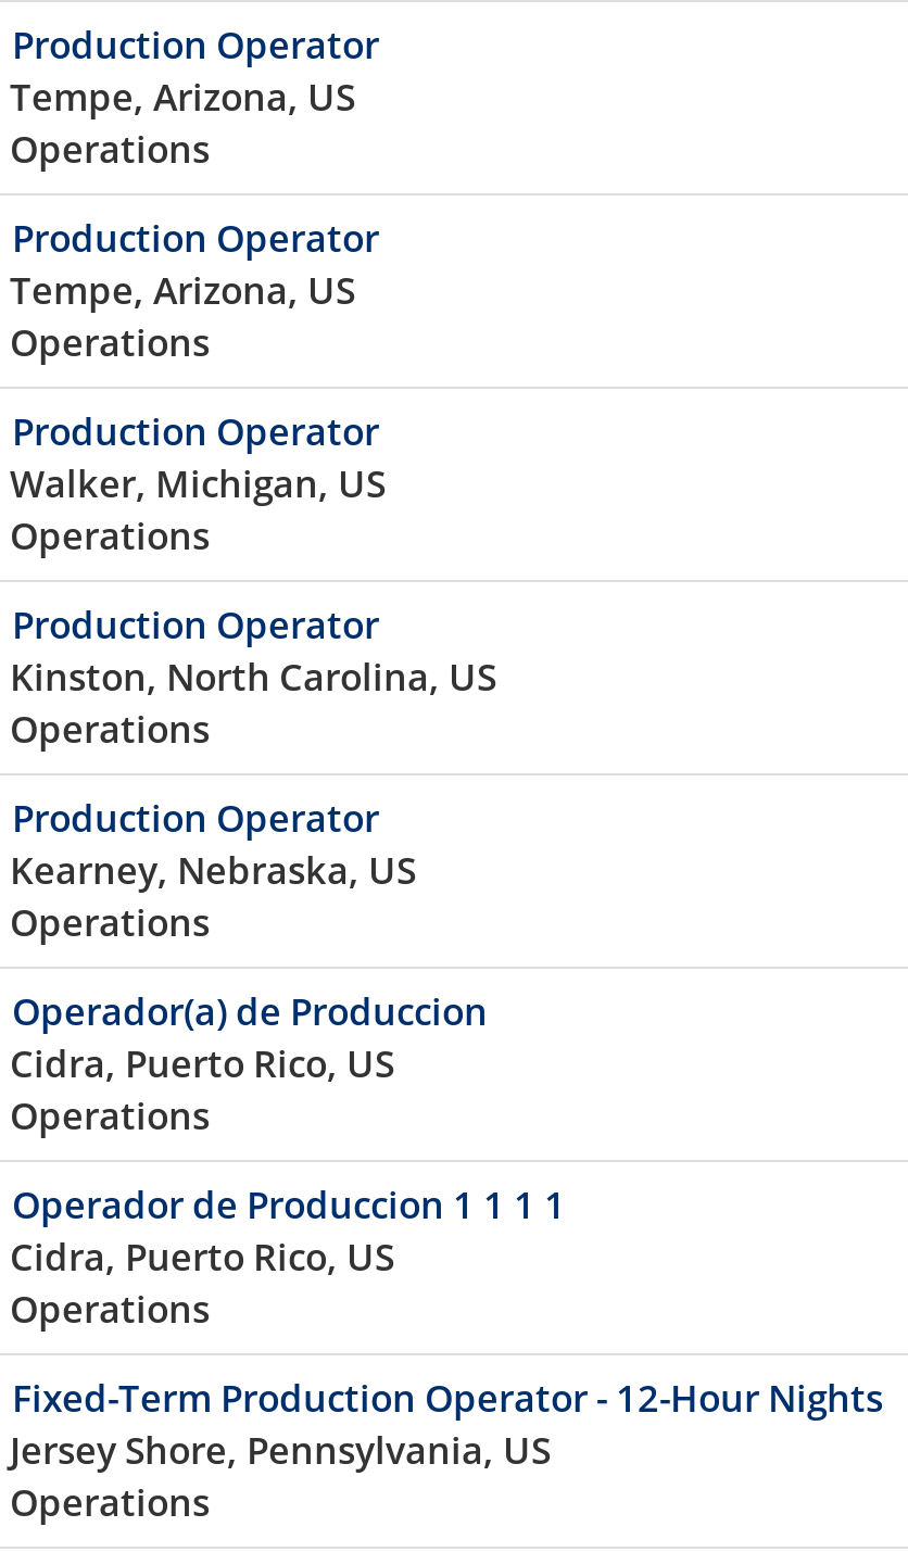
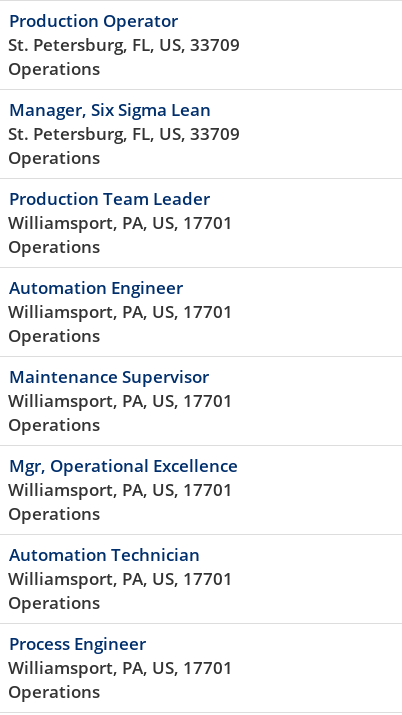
- Tempe, Arizona, US
+ St. Petersburg, FL, US, 33709

- Production Operator
- Tempe, Arizona, US
+ Manager, Six Sigma Lean
+ St. Petersburg, FL, US, 33709

- Production Operator
- Walker, Michigan, US
+ Production Team Leader
+ Williamsport, PA, US, 17701

- Production Operator
- Kinston, North Carolina, US
+ Automation Engineer
+ Williamsport, PA, US, 17701

- Production Operator
- Kearney, Nebraska, US
+ Maintenance Supervisor
+ Williamsport, PA, US, 17701

- Operador(a) de Produccion
- Cidra, Puerto Rico, US
+ Mgr, Operational Excellence
+ Williamsport, PA, US, 17701

- Operador de Produccion 1 1 1 1
- Cidra, Puerto Rico, US
+ Automation Technician
+ Williamsport, PA, US, 17701

- Fixed-Term Production Operator - 12-Hour Nights
- Jersey Shore, Pennsylvania, US
+ Process Engineer
+ Williamsport, PA, US, 17701
